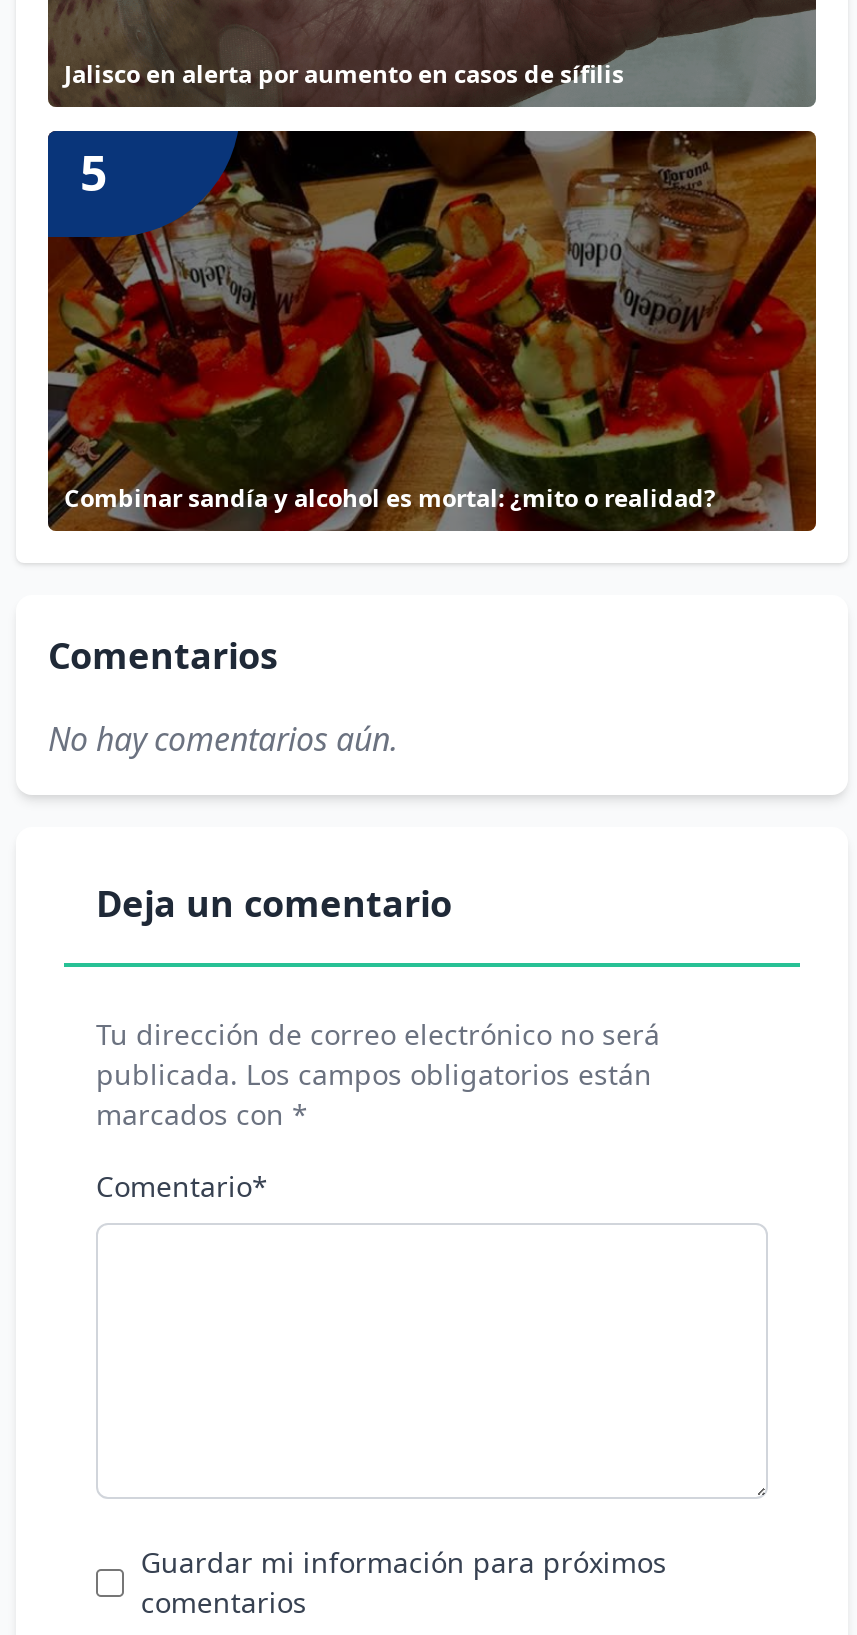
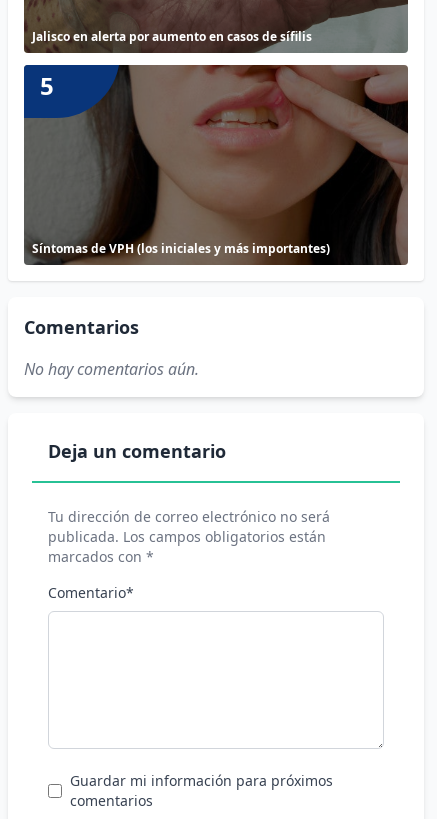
- [image]
- Combinar sandía y alcohol es mortal: ¿mito o realidad?
+ [image]
+ Síntomas de VPH (los iniciales y más importantes)
